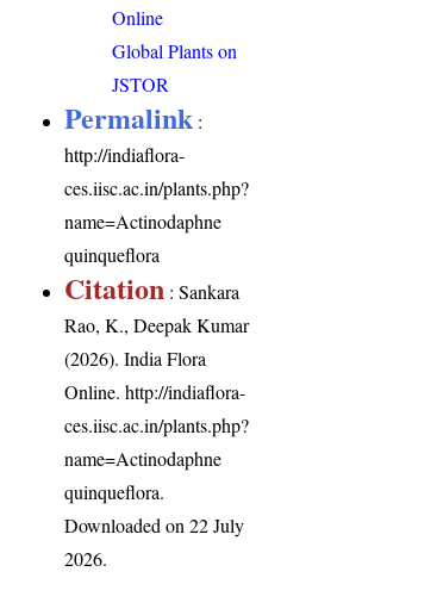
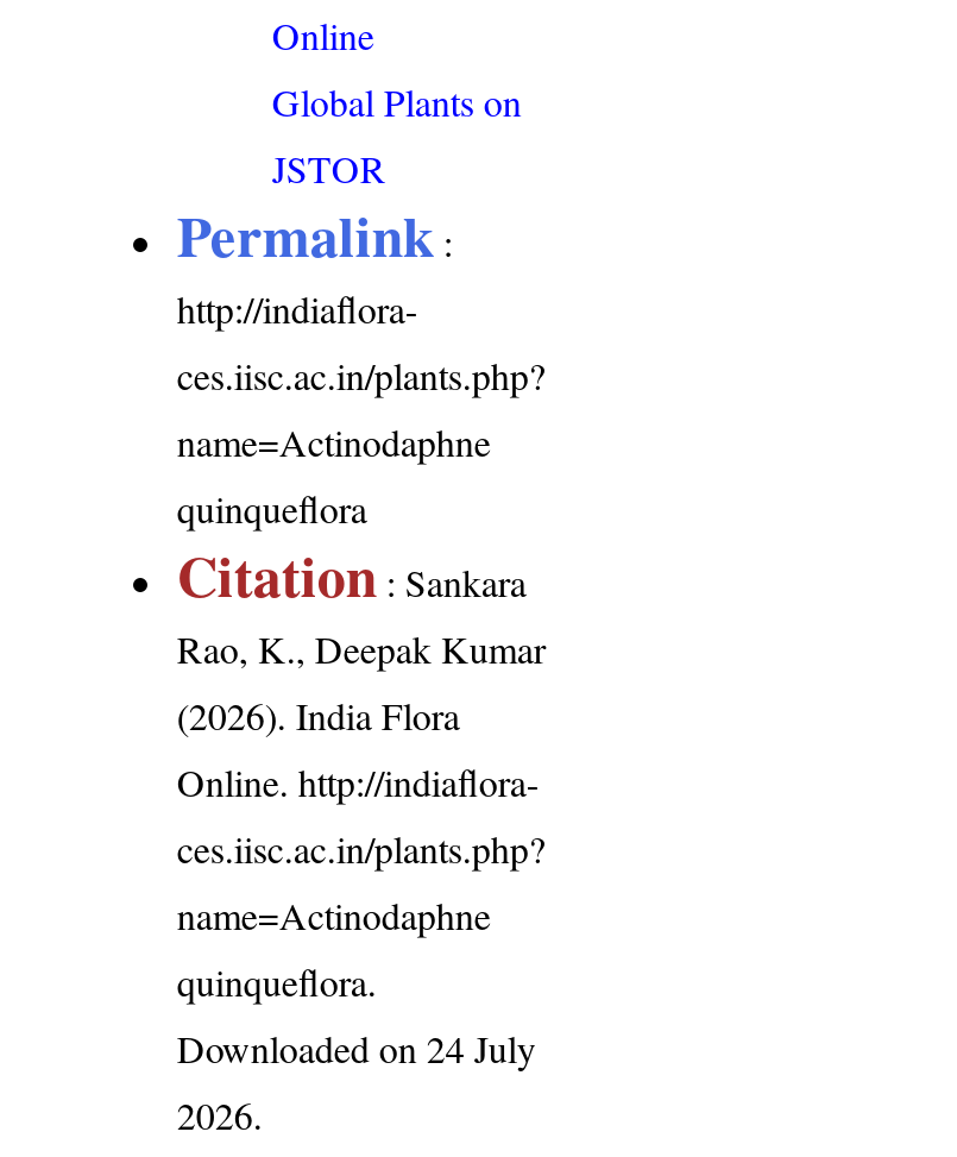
- Downloaded on 22 July
+ Downloaded on 24 July
